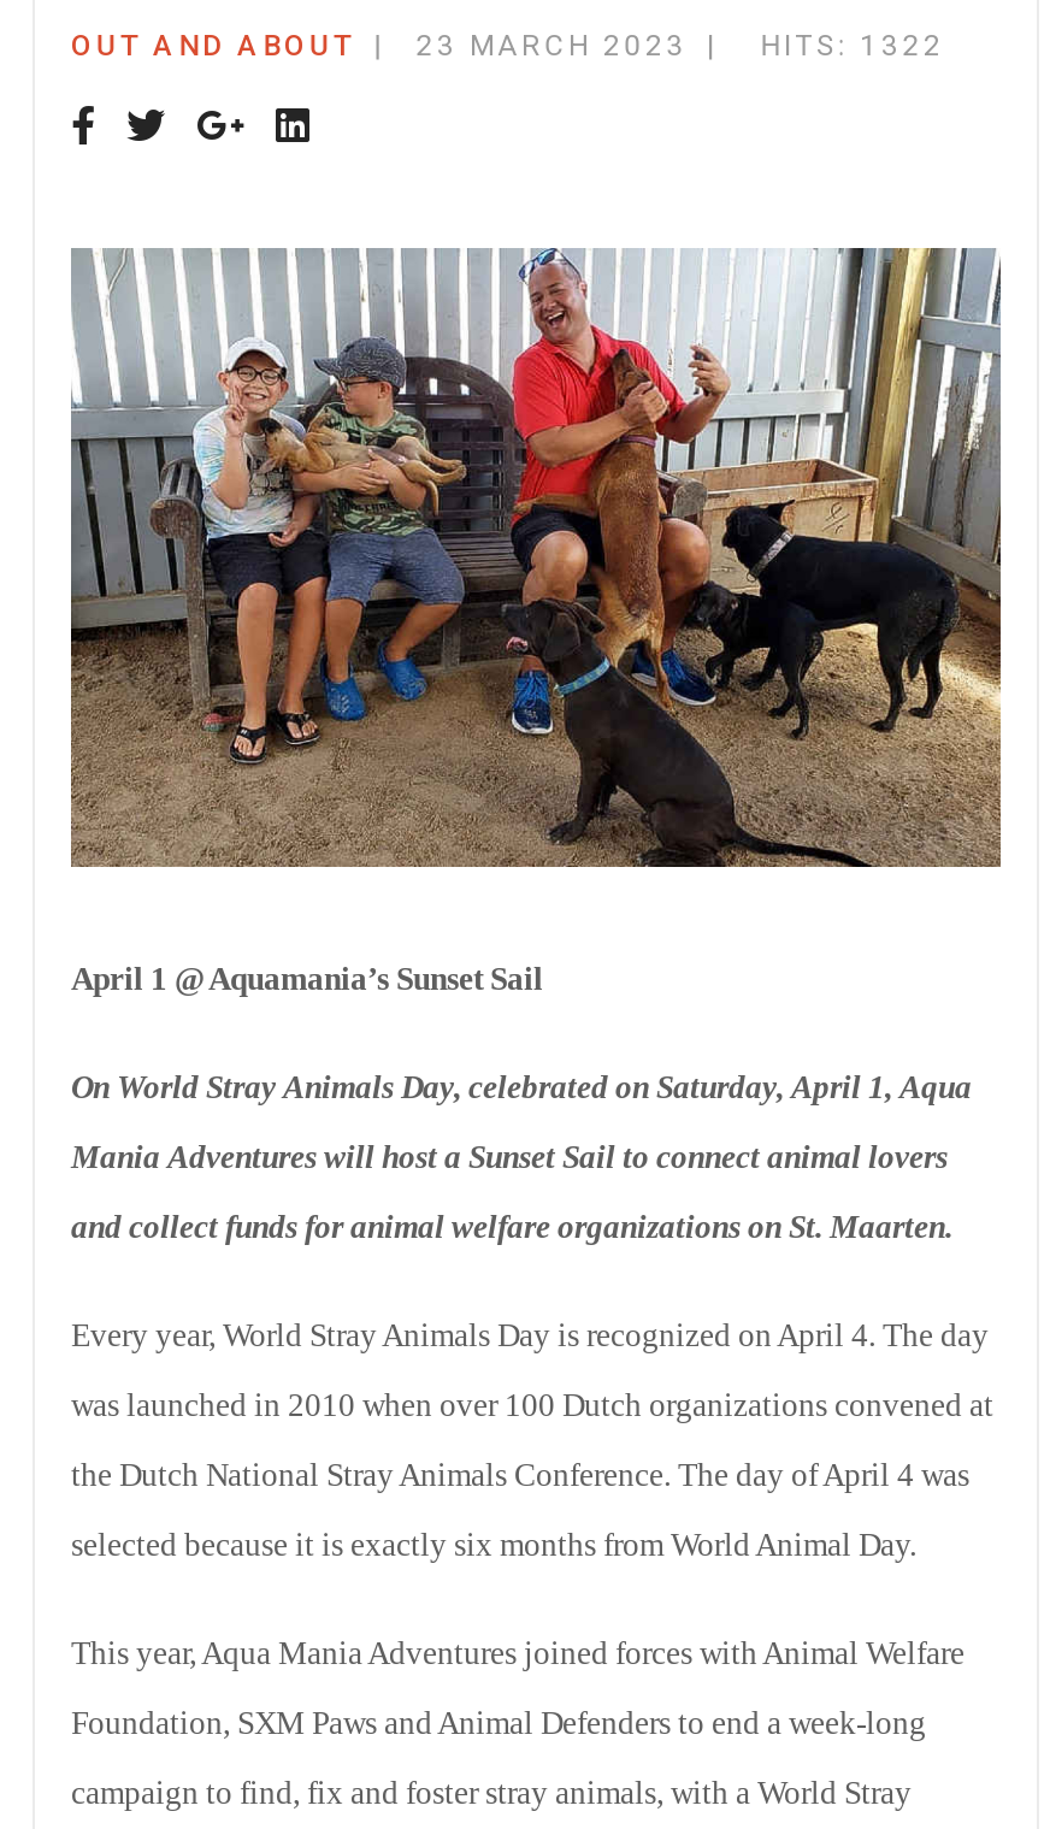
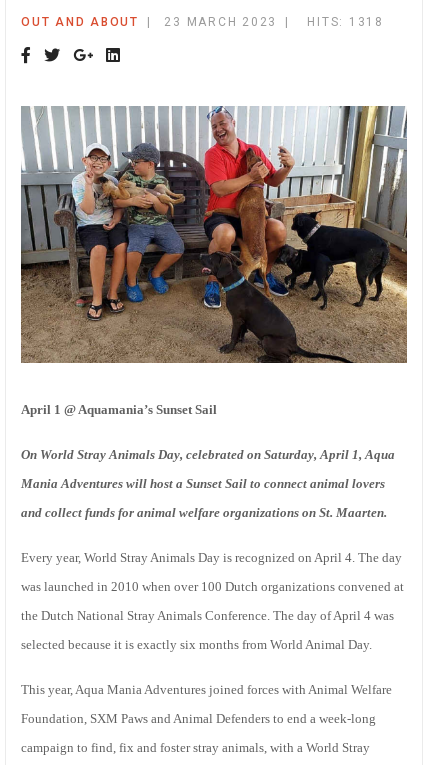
- HITS: 1322
+ HITS: 1318
